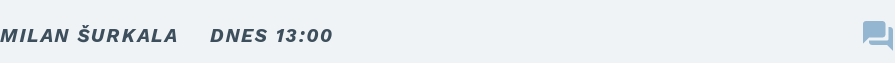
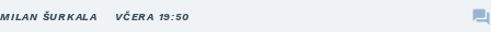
- MILAN ŠURKALA DNES 13:00
+ MILAN ŠURKALA VČERA 19:50
